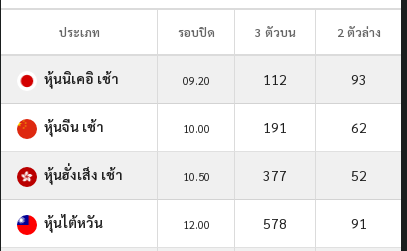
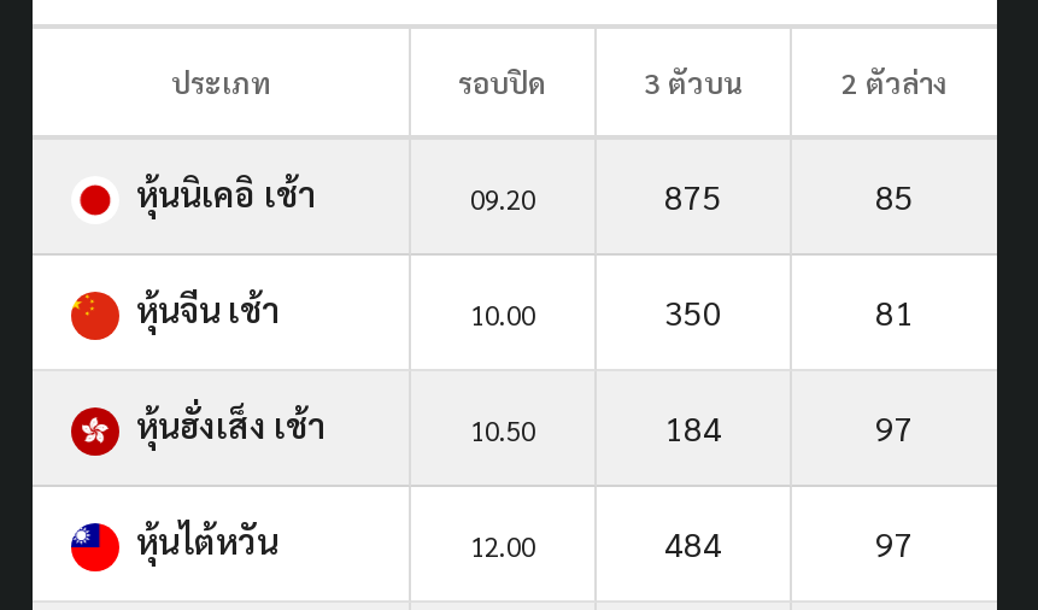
- 112
+ 875

- 93
+ 85

- 191
+ 350

- 62
+ 81

- 377
+ 184

- 52
+ 97

- 578
+ 484

- 91
+ 97
